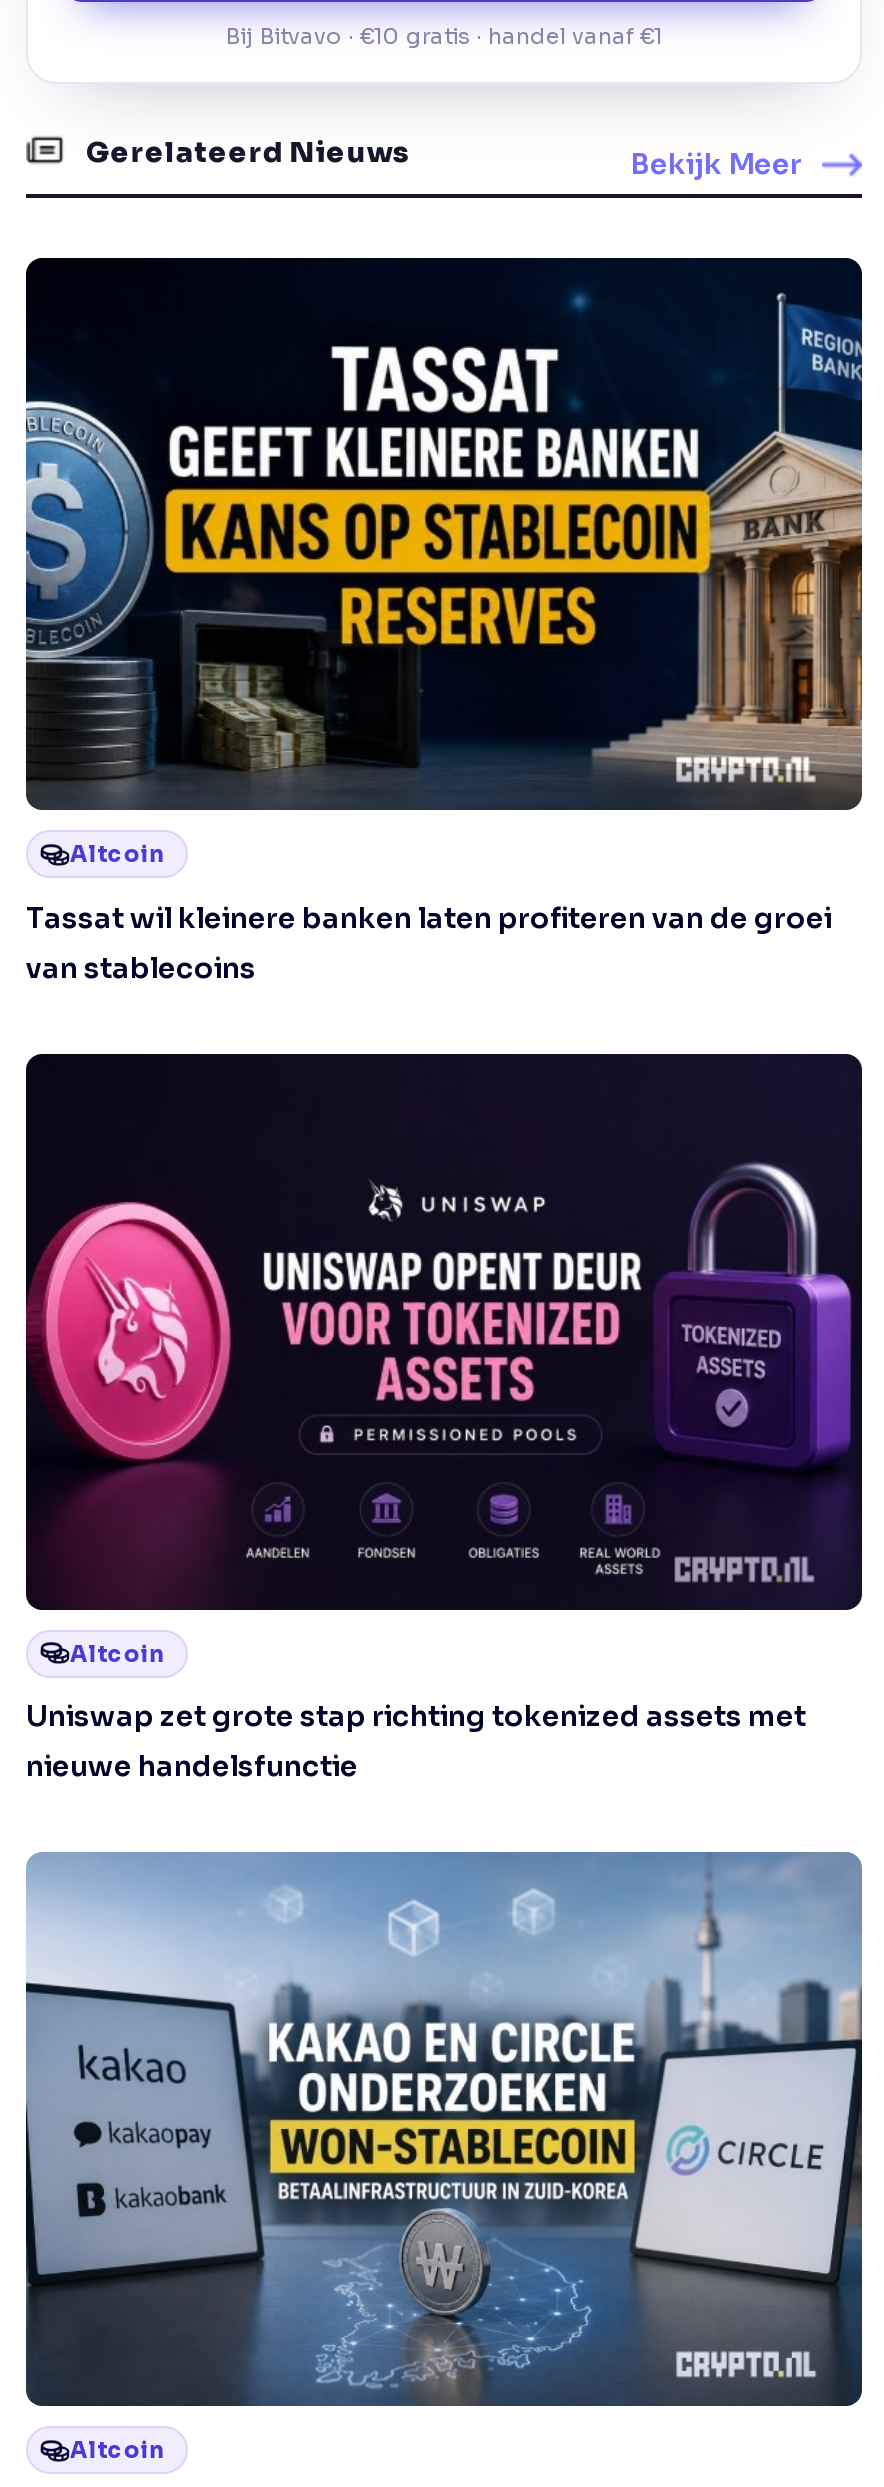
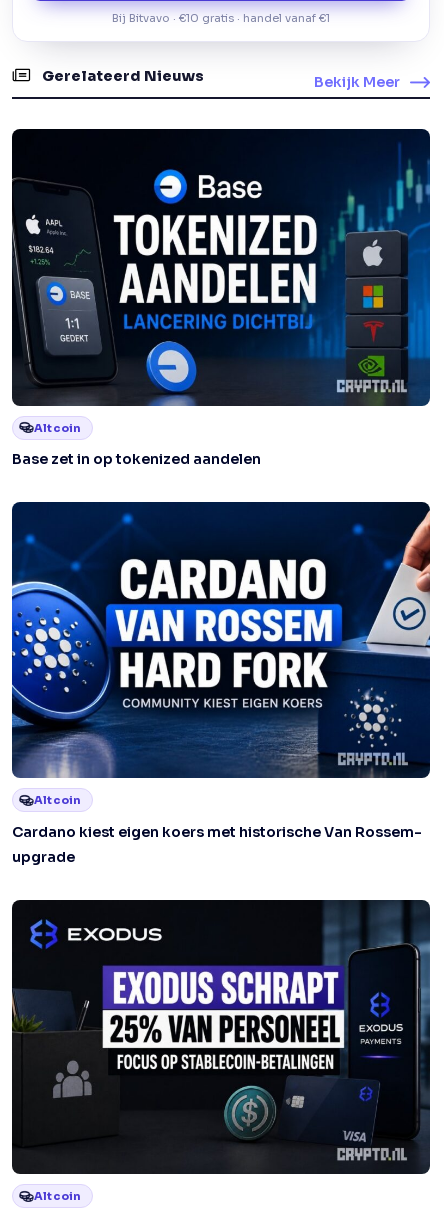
- [image]
+ [image]

- Tassat wil kleinere banken laten profiteren van de groei
- van stablecoins
+ Base zet in op tokenized aandelen

- [image]
+ [image]

- Uniswap zet grote stap richting tokenized assets met
- nieuwe handelsfunctie
+ Cardano kiest eigen koers met historische Van Rossem-
+ upgrade

- [image]
+ [image]
